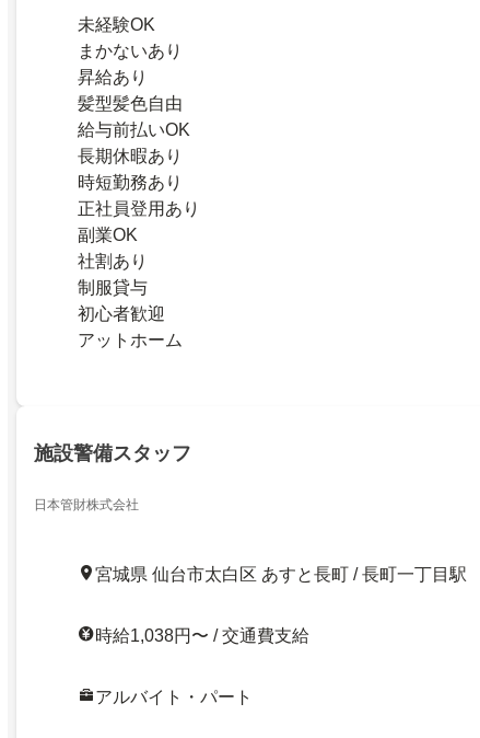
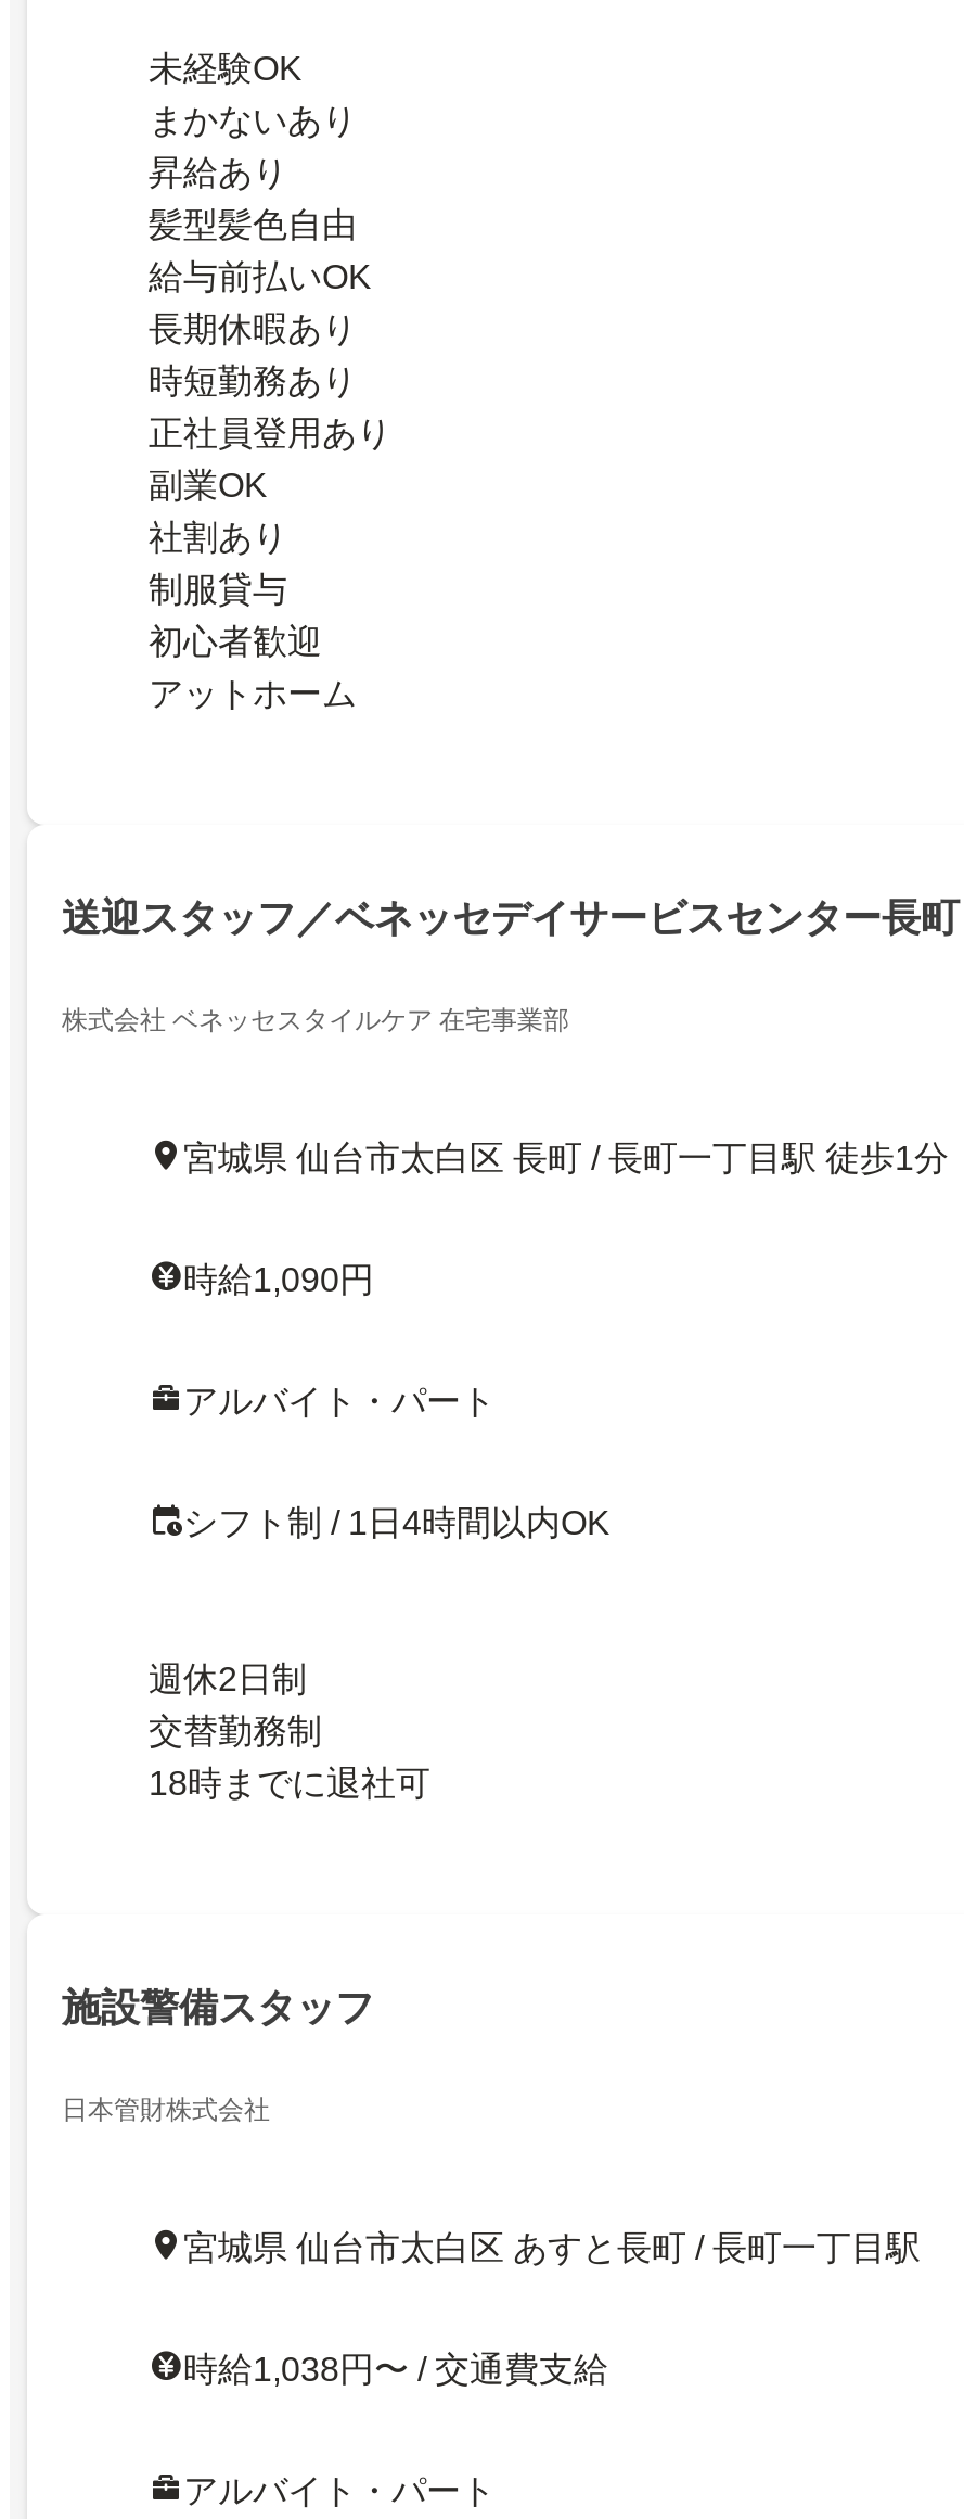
+ 送迎スタッフ／ベネッセデイサービスセンター長町
+ 株式会社 ベネッセスタイルケア 在宅事業部

+ 週休2日制
+ 交替勤務制
+ 18時までに退社可

+ 宮城県 仙台市太白区 長町 / 長町一丁目駅 徒歩1分
+ 時給1,090円
+ アルバイト・パート
+ シフト制 / 1日4時間以内OK
